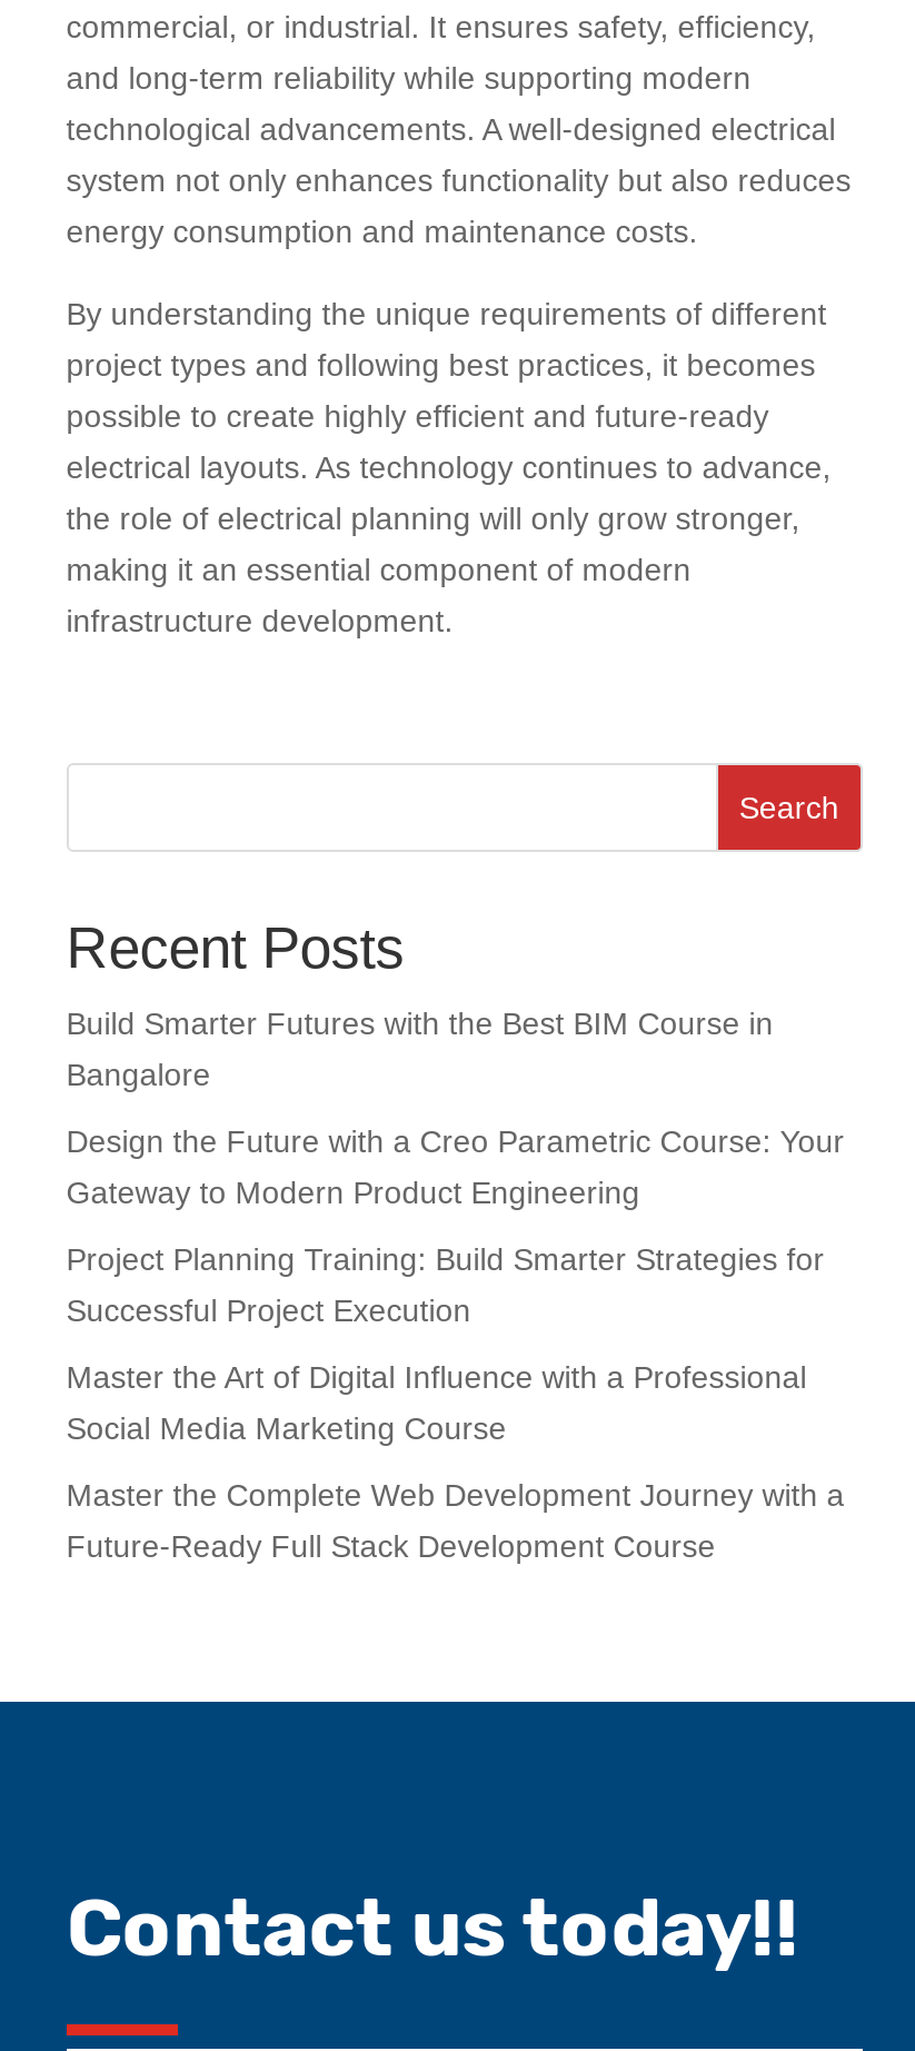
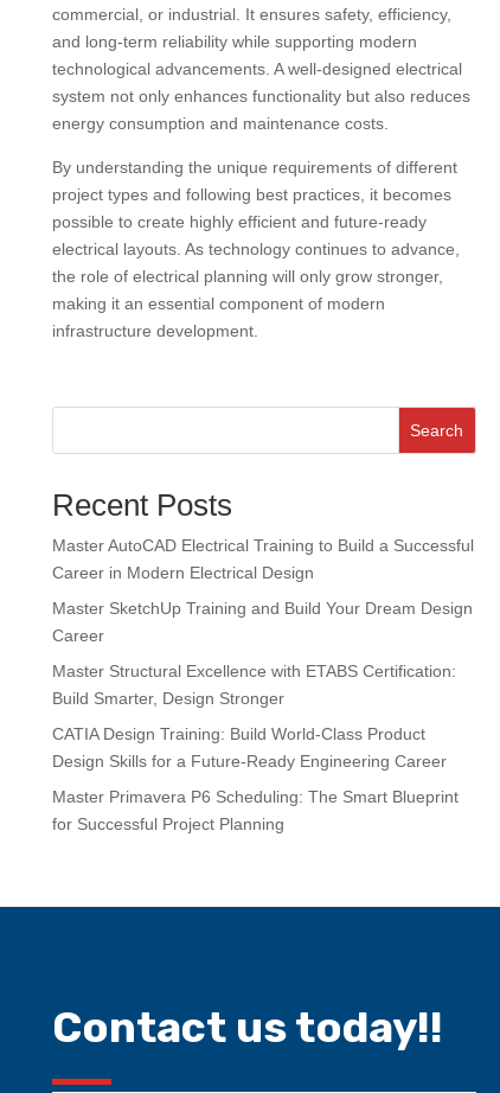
- Build Smarter Futures with the Best BIM Course in
- Bangalore
+ Master AutoCAD Electrical Training to Build a Successful
+ Career in Modern Electrical Design

- Design the Future with a Creo Parametric Course: Your
- Gateway to Modern Product Engineering
+ Master SketchUp Training and Build Your Dream Design
+ Career

- Project Planning Training: Build Smarter Strategies for
- Successful Project Execution
+ Master Structural Excellence with ETABS Certification:
+ Build Smarter, Design Stronger

- Master the Art of Digital Influence with a Professional
- Social Media Marketing Course
+ CATIA Design Training: Build World-Class Product
+ Design Skills for a Future-Ready Engineering Career

- Master the Complete Web Development Journey with a
- Future-Ready Full Stack Development Course
+ Master Primavera P6 Scheduling: The Smart Blueprint
+ for Successful Project Planning
